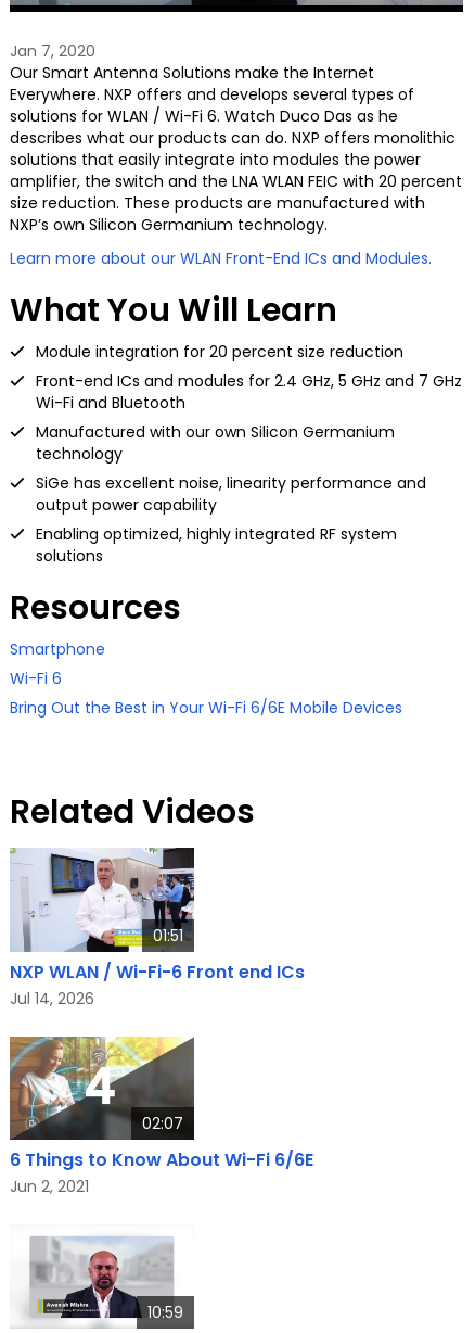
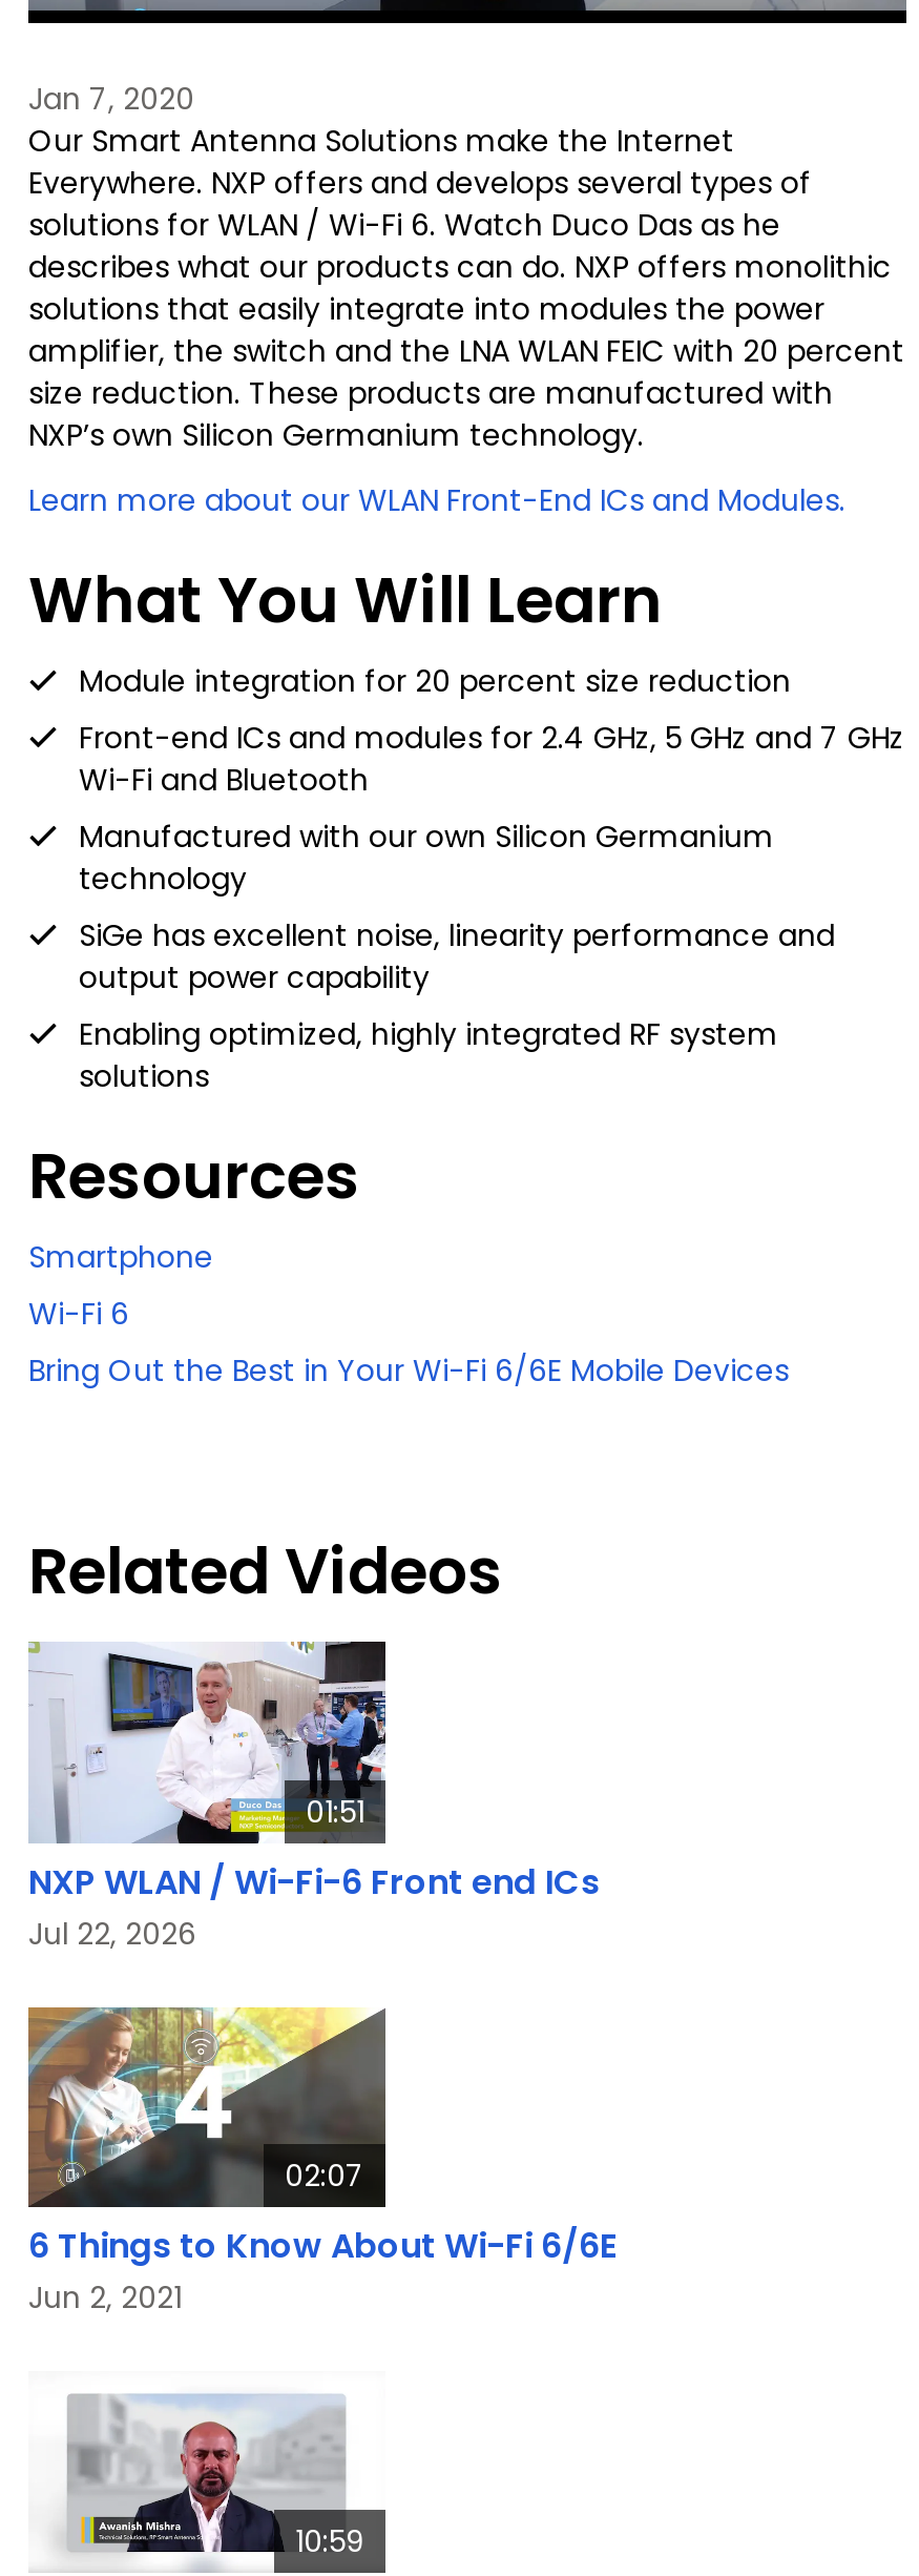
- Jul 14, 2026
+ Jul 22, 2026
